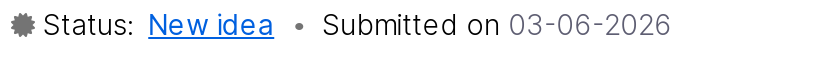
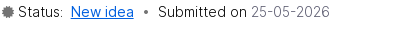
- Status: New idea Submitted on 03-06-2026
+ Status: New idea Submitted on 25-05-2026
